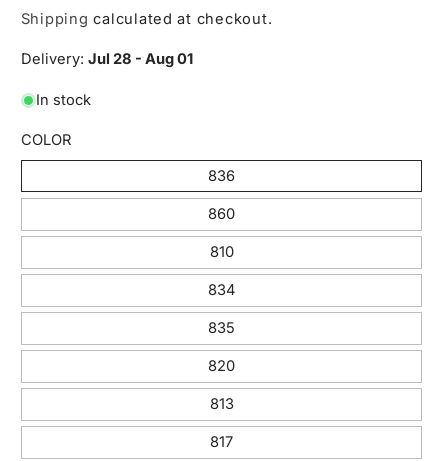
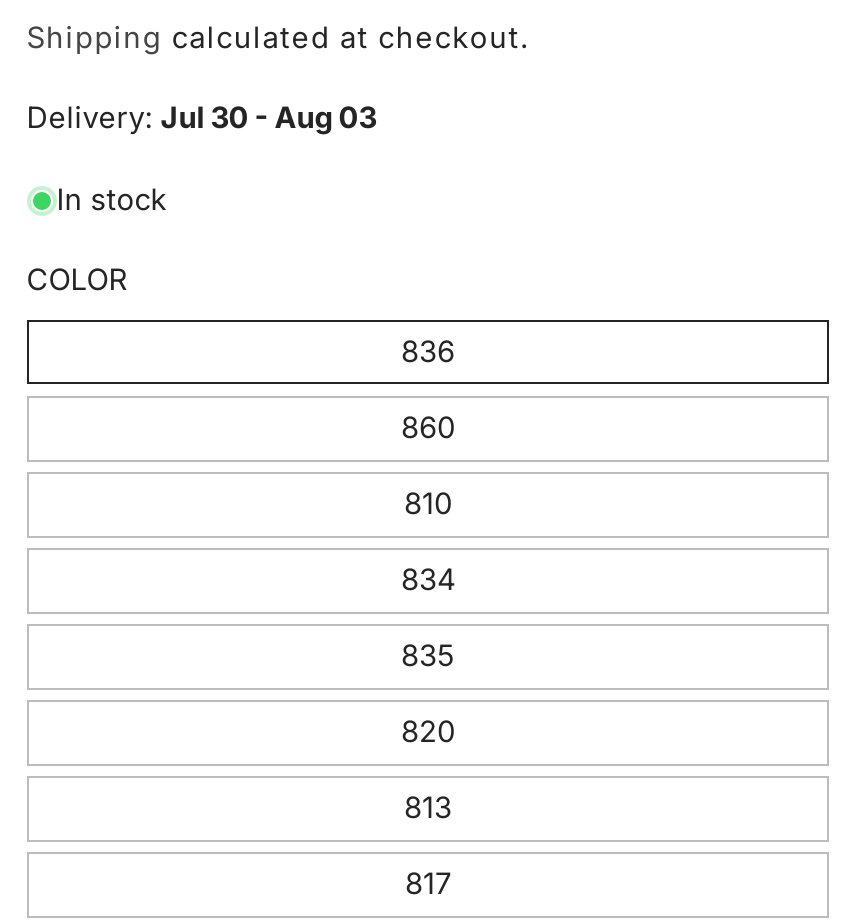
- Delivery: Jul 28 - Aug 01
+ Delivery: Jul 30 - Aug 03
